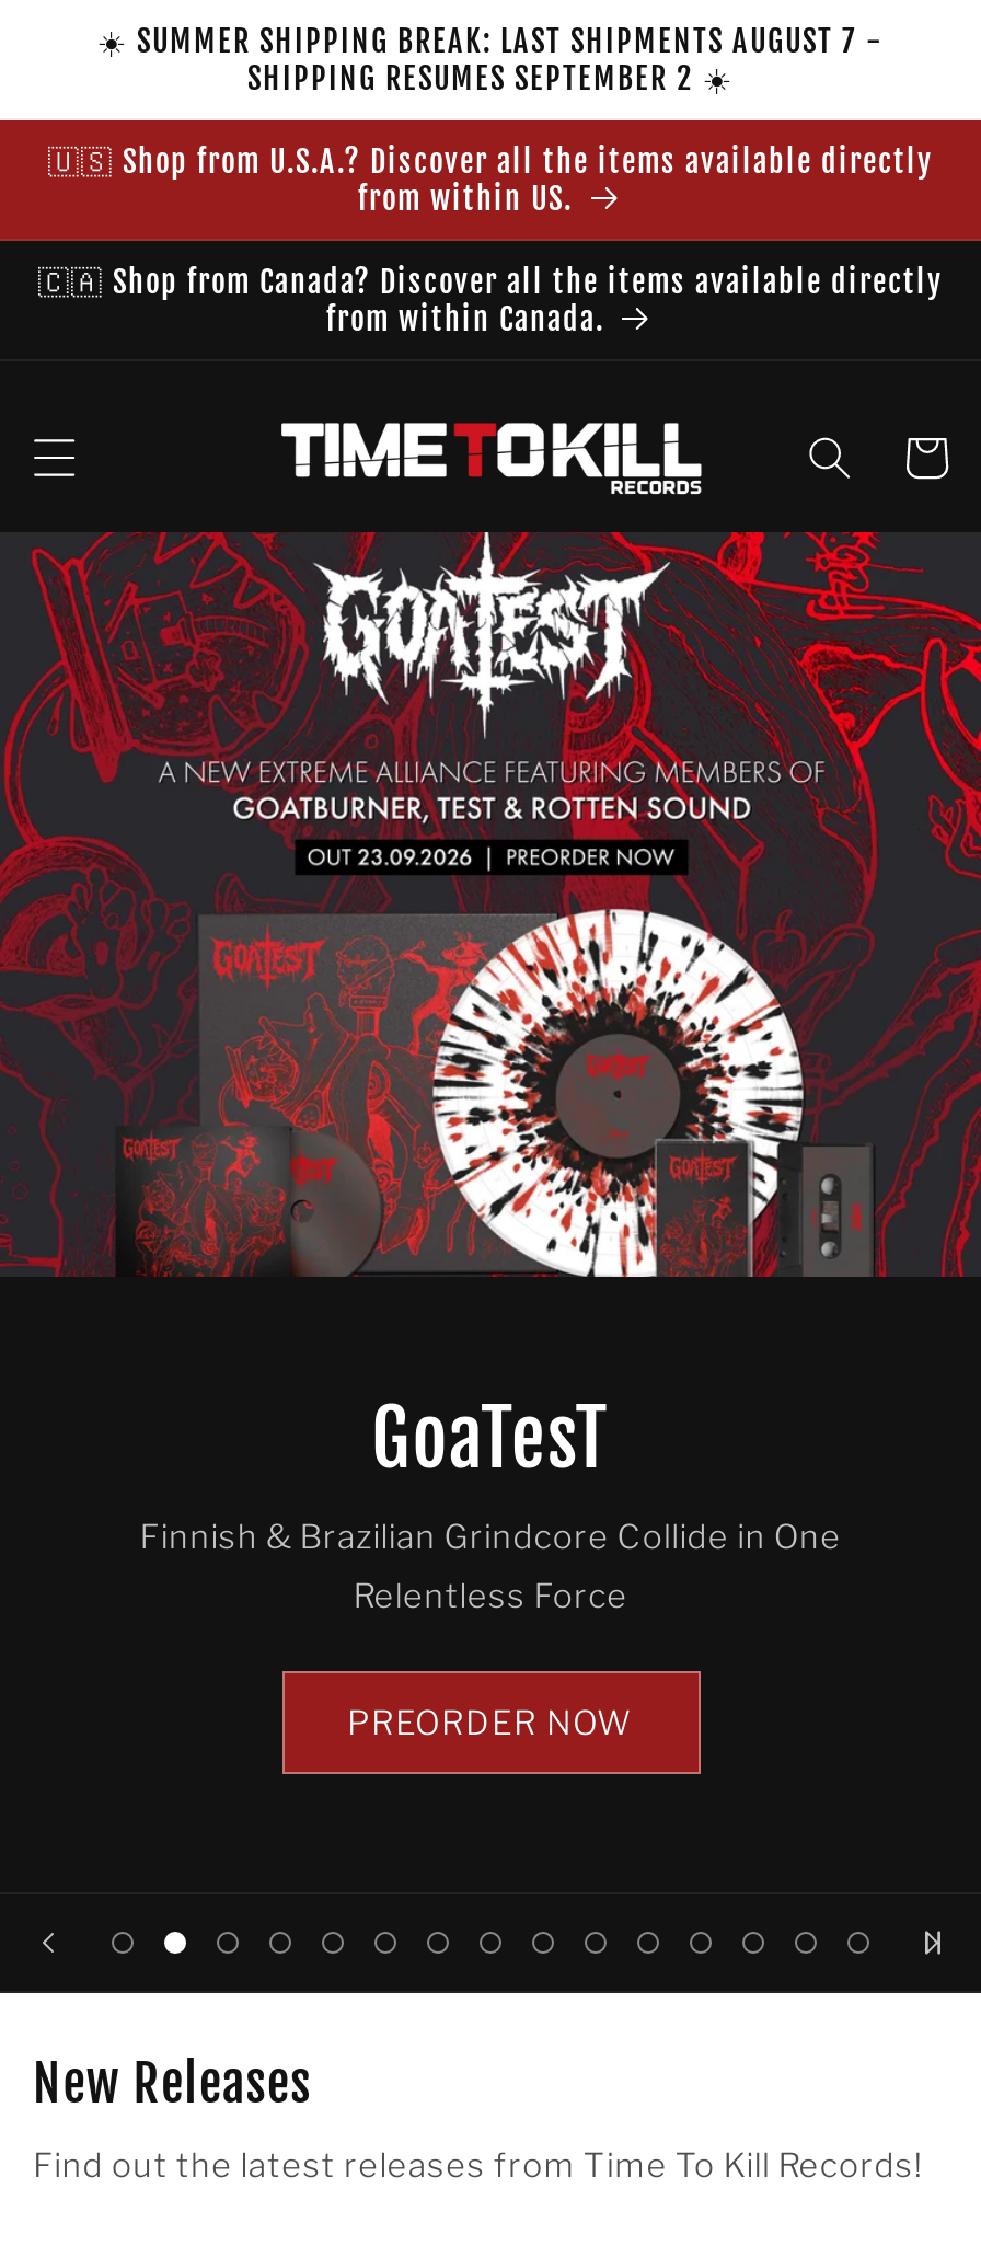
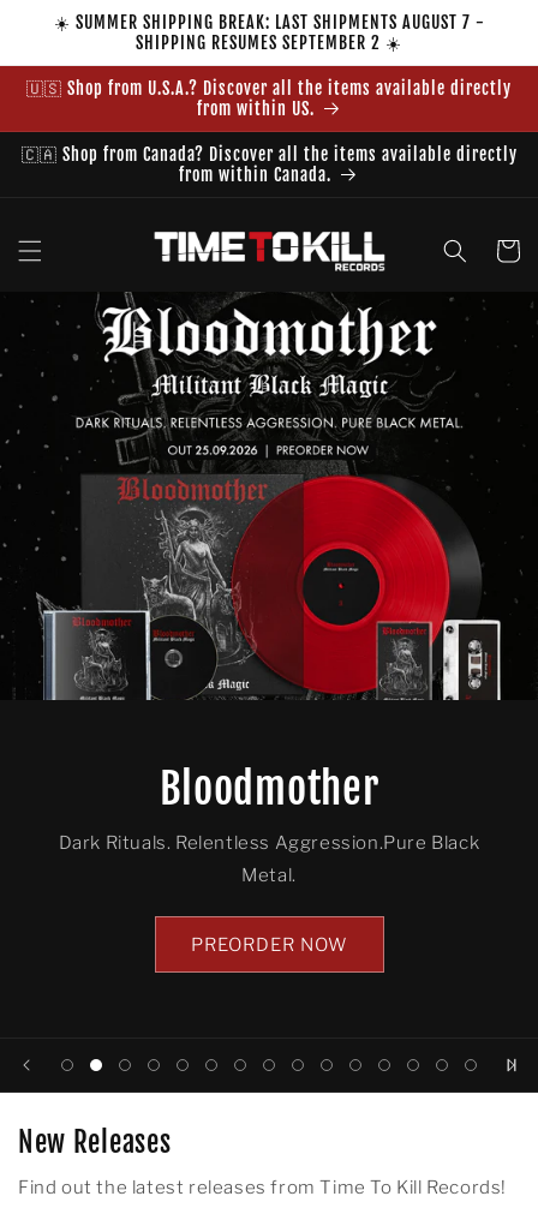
- [image]
+ [image]

- GoaTesT
- Finnish & Brazilian Grindcore Collide in One
+ Bloodmother
+ Dark Rituals. Relentless Aggression.Pure Black

- Relentless Force
+ Metal.
